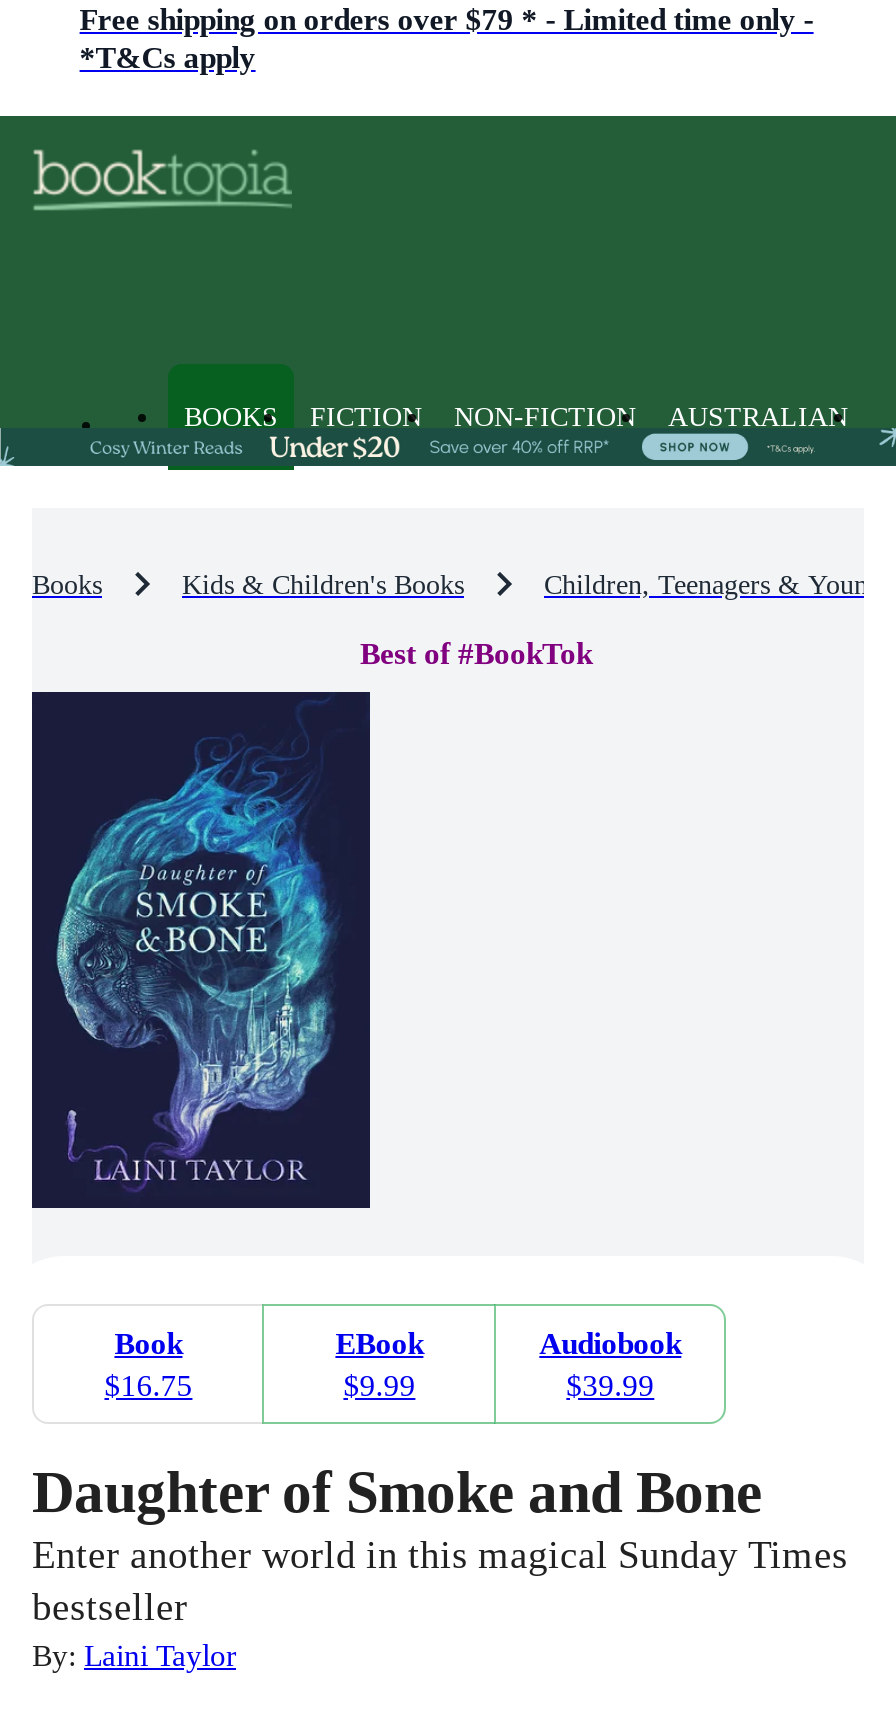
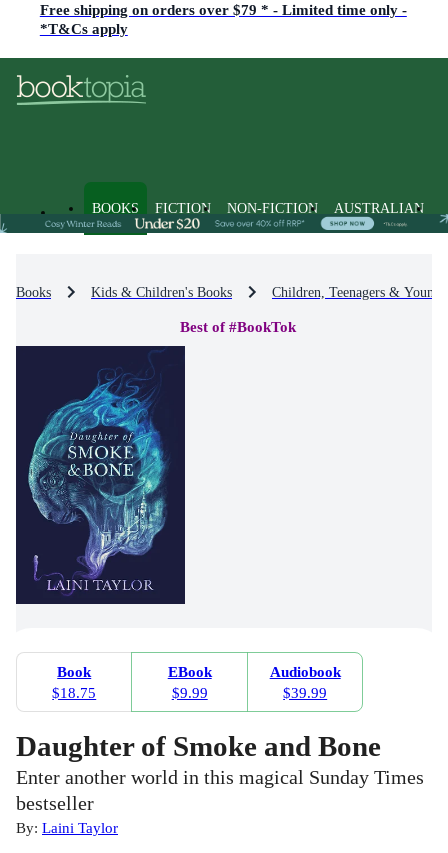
- $16.75
+ $18.75
